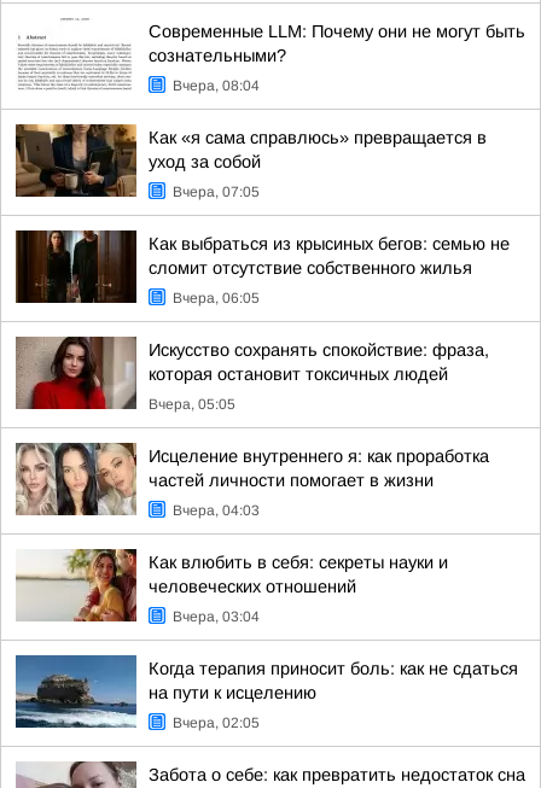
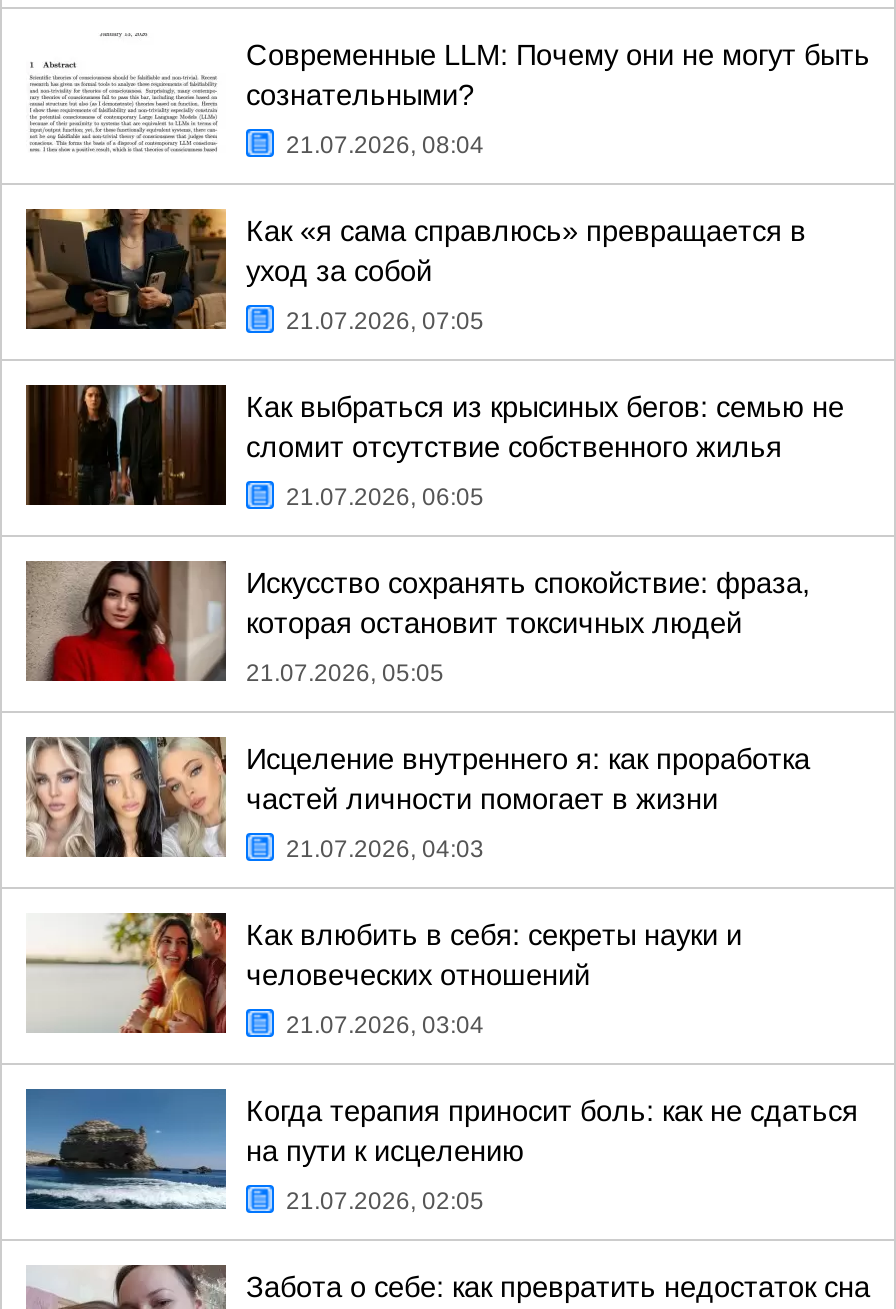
- Вчера, 08:04
+ 21.07.2026, 08:04

- Вчера, 07:05
+ 21.07.2026, 07:05

- Вчера, 06:05
+ 21.07.2026, 06:05

- Вчера, 05:05
+ 21.07.2026, 05:05

- Вчера, 04:03
+ 21.07.2026, 04:03

- Вчера, 03:04
+ 21.07.2026, 03:04

- Вчера, 02:05
+ 21.07.2026, 02:05
